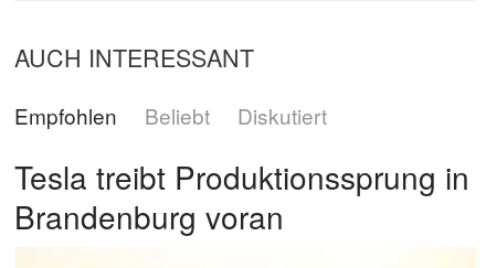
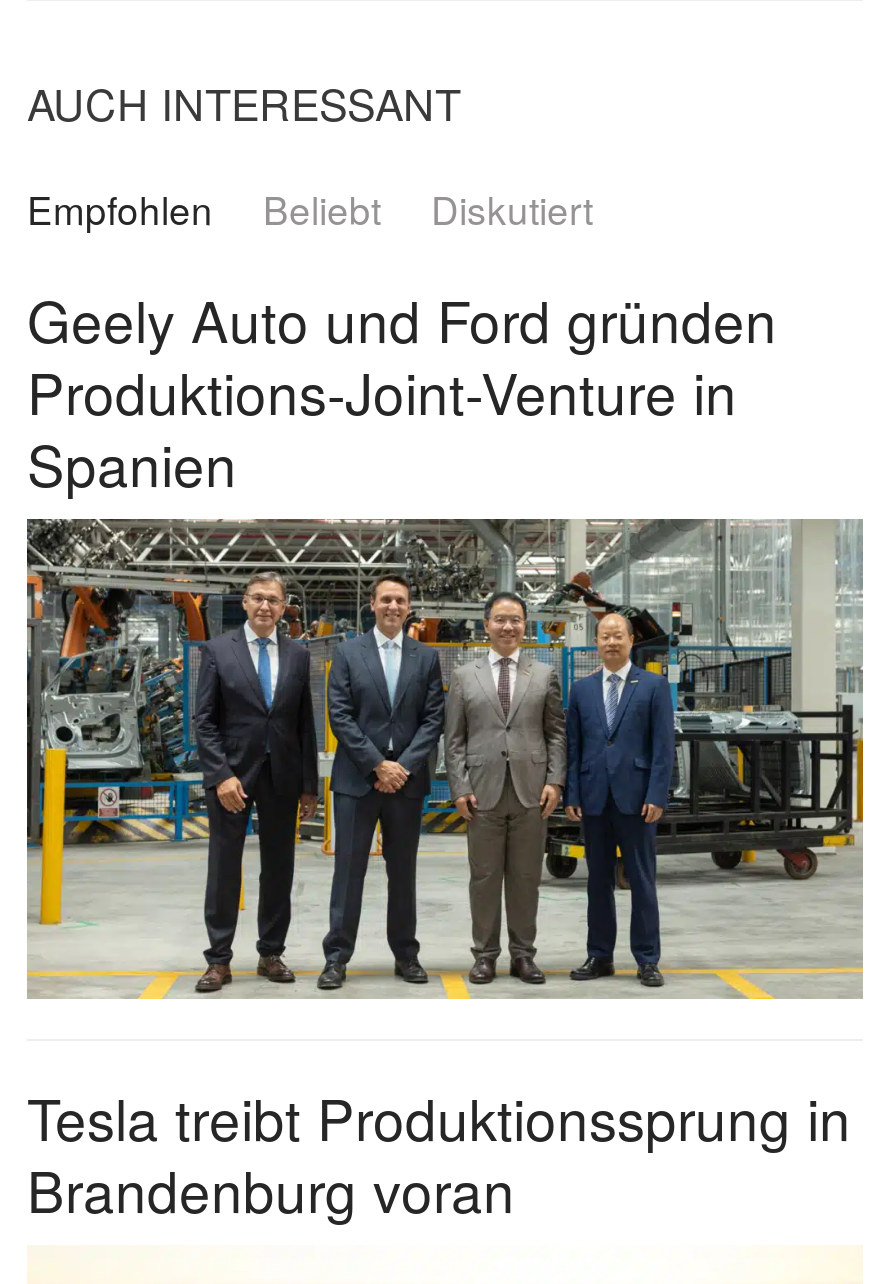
+ [image]

+ Geely Auto und Ford gründen
+ Produktions-Joint-Venture in
+ Spanien
